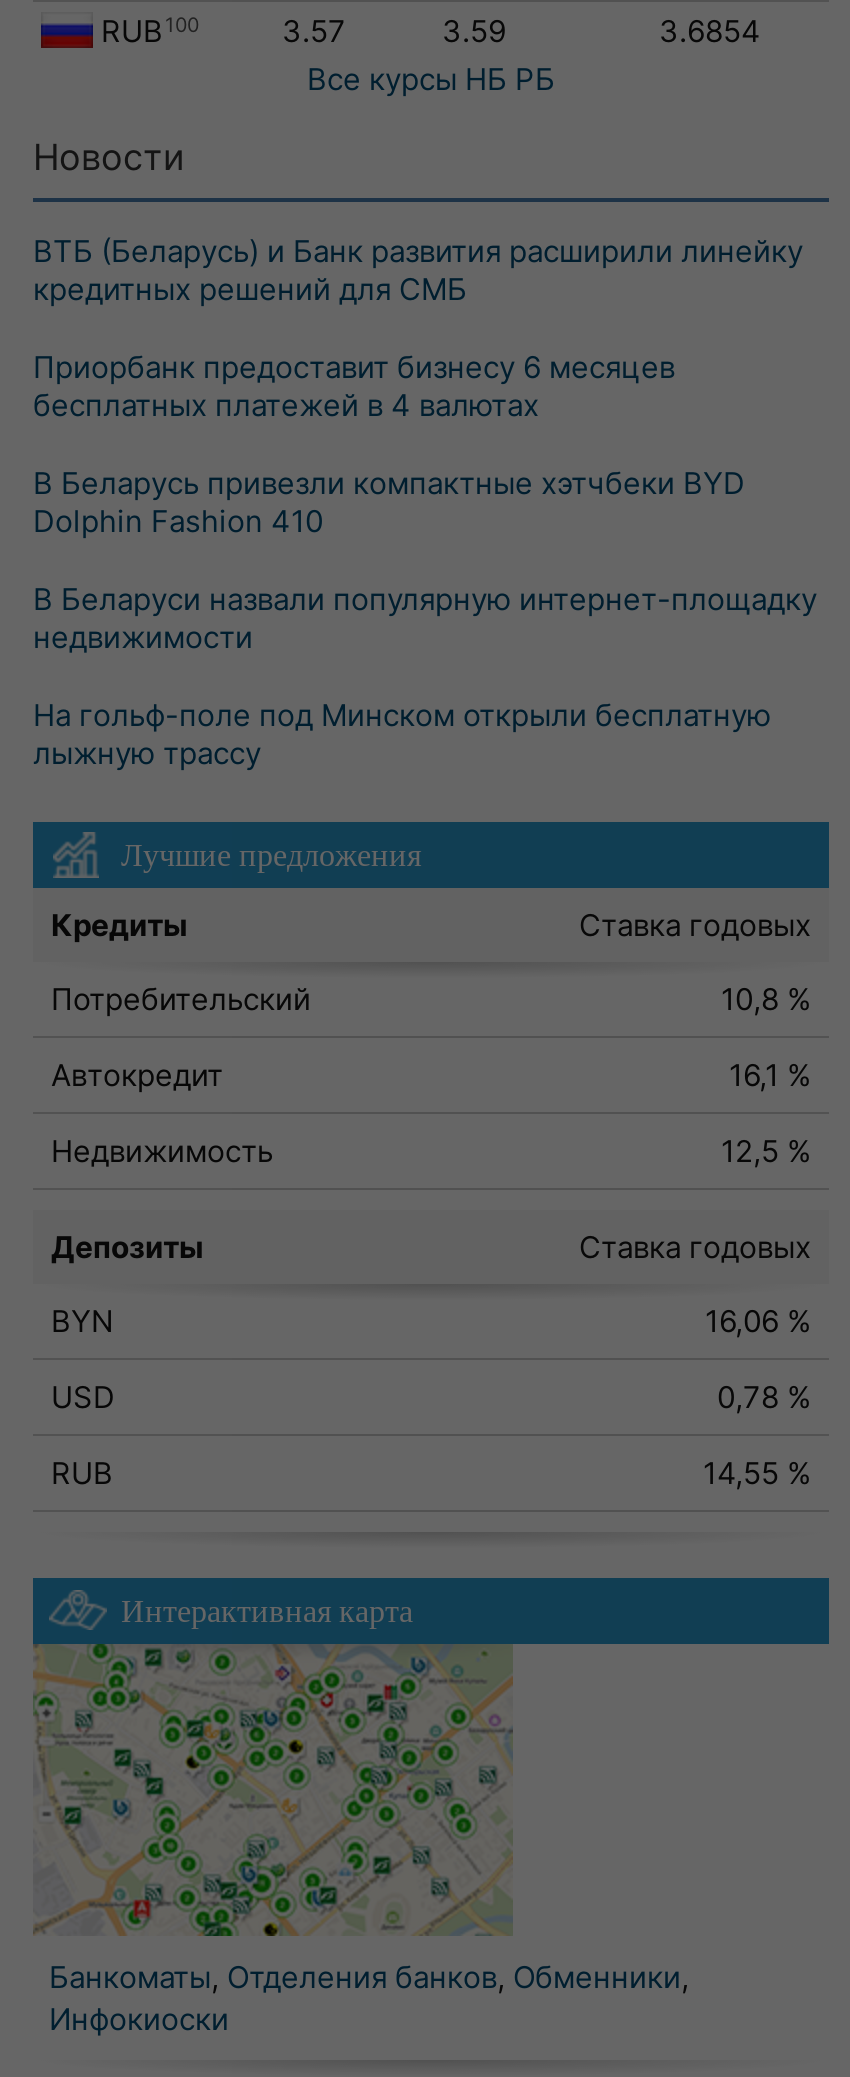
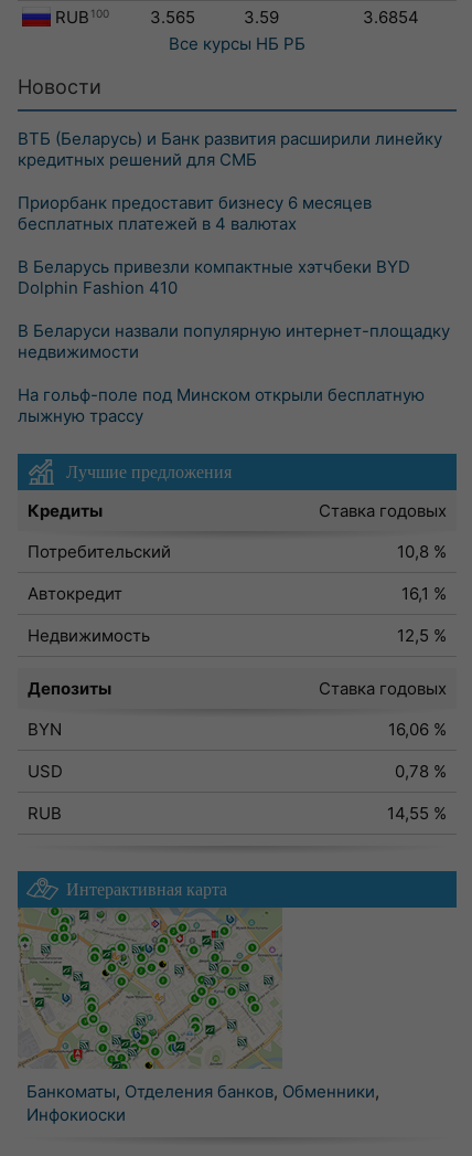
- 3.57
+ 3.565
